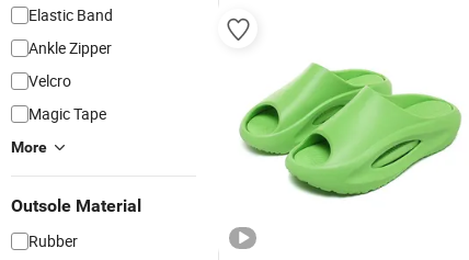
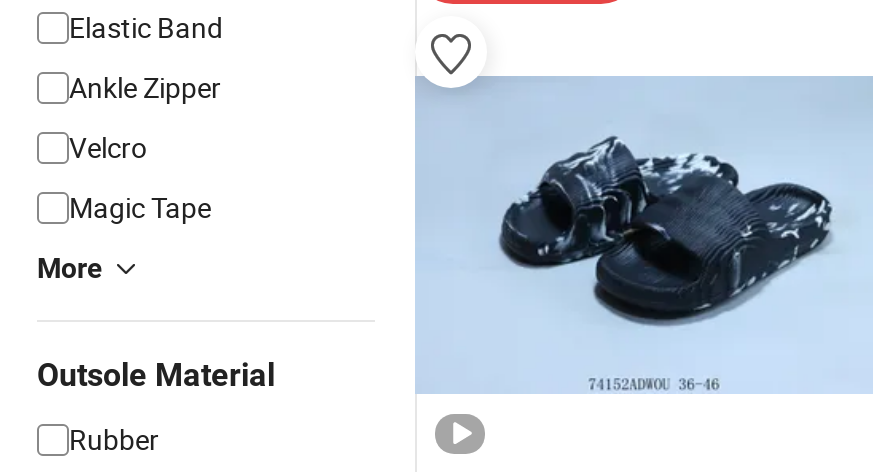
- [image]
+ [image]
